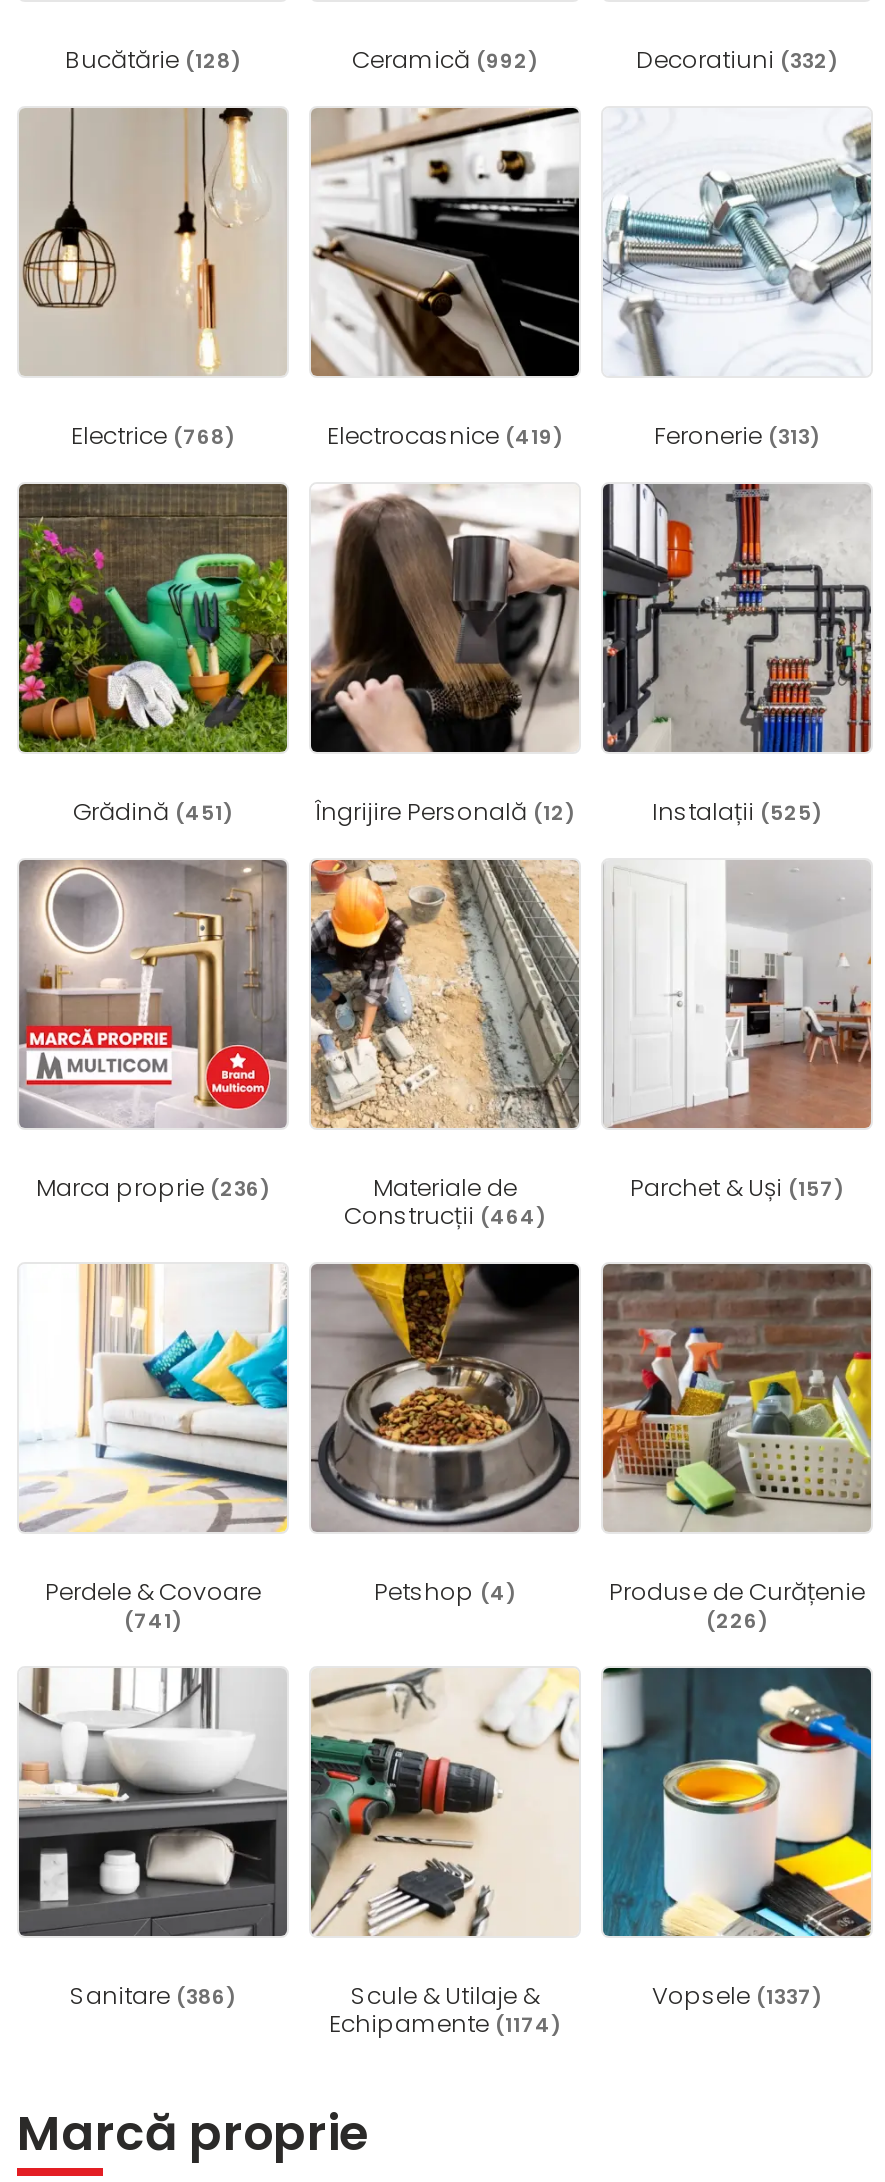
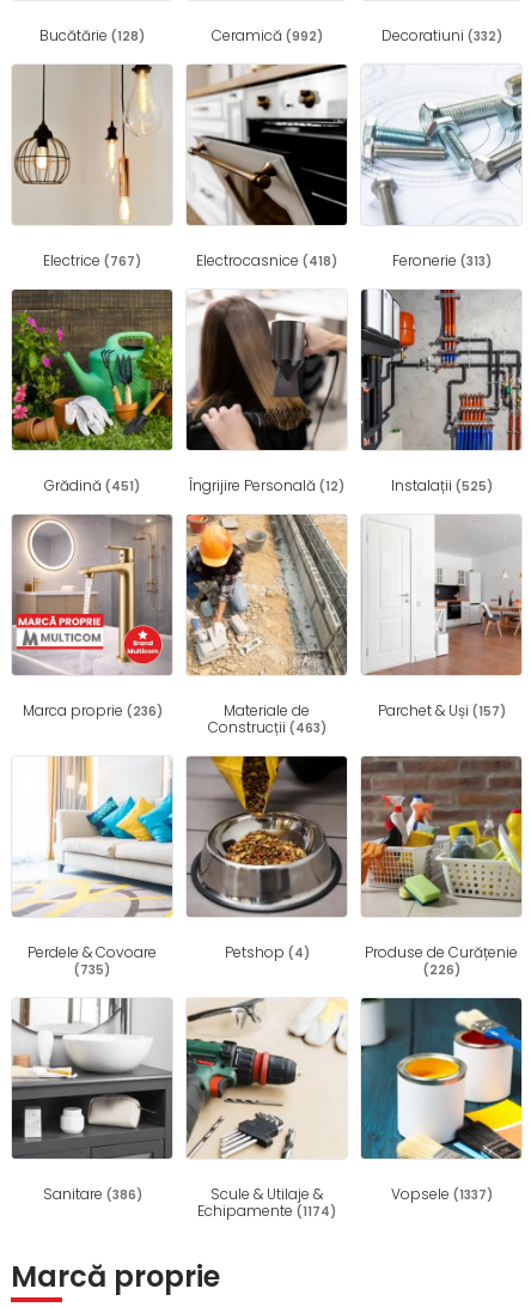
- Electrice (768)
+ Electrice (767)

- Electrocasnice (419)
+ Electrocasnice (418)

- Construcții(464)
+ Construcții(463)

- (741)
+ (735)
